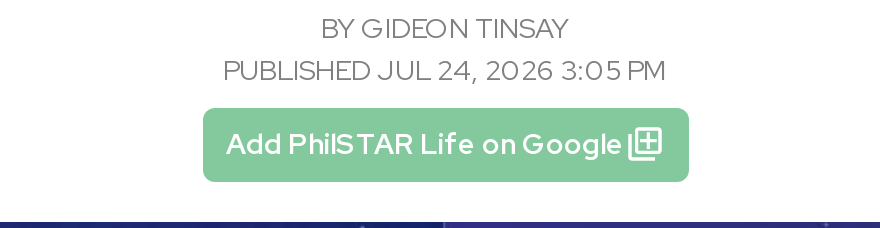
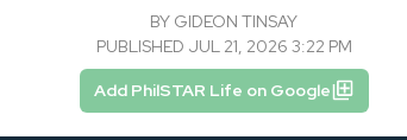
- PUBLISHED JUL 24, 2026 3:05 PM
+ PUBLISHED JUL 21, 2026 3:22 PM
